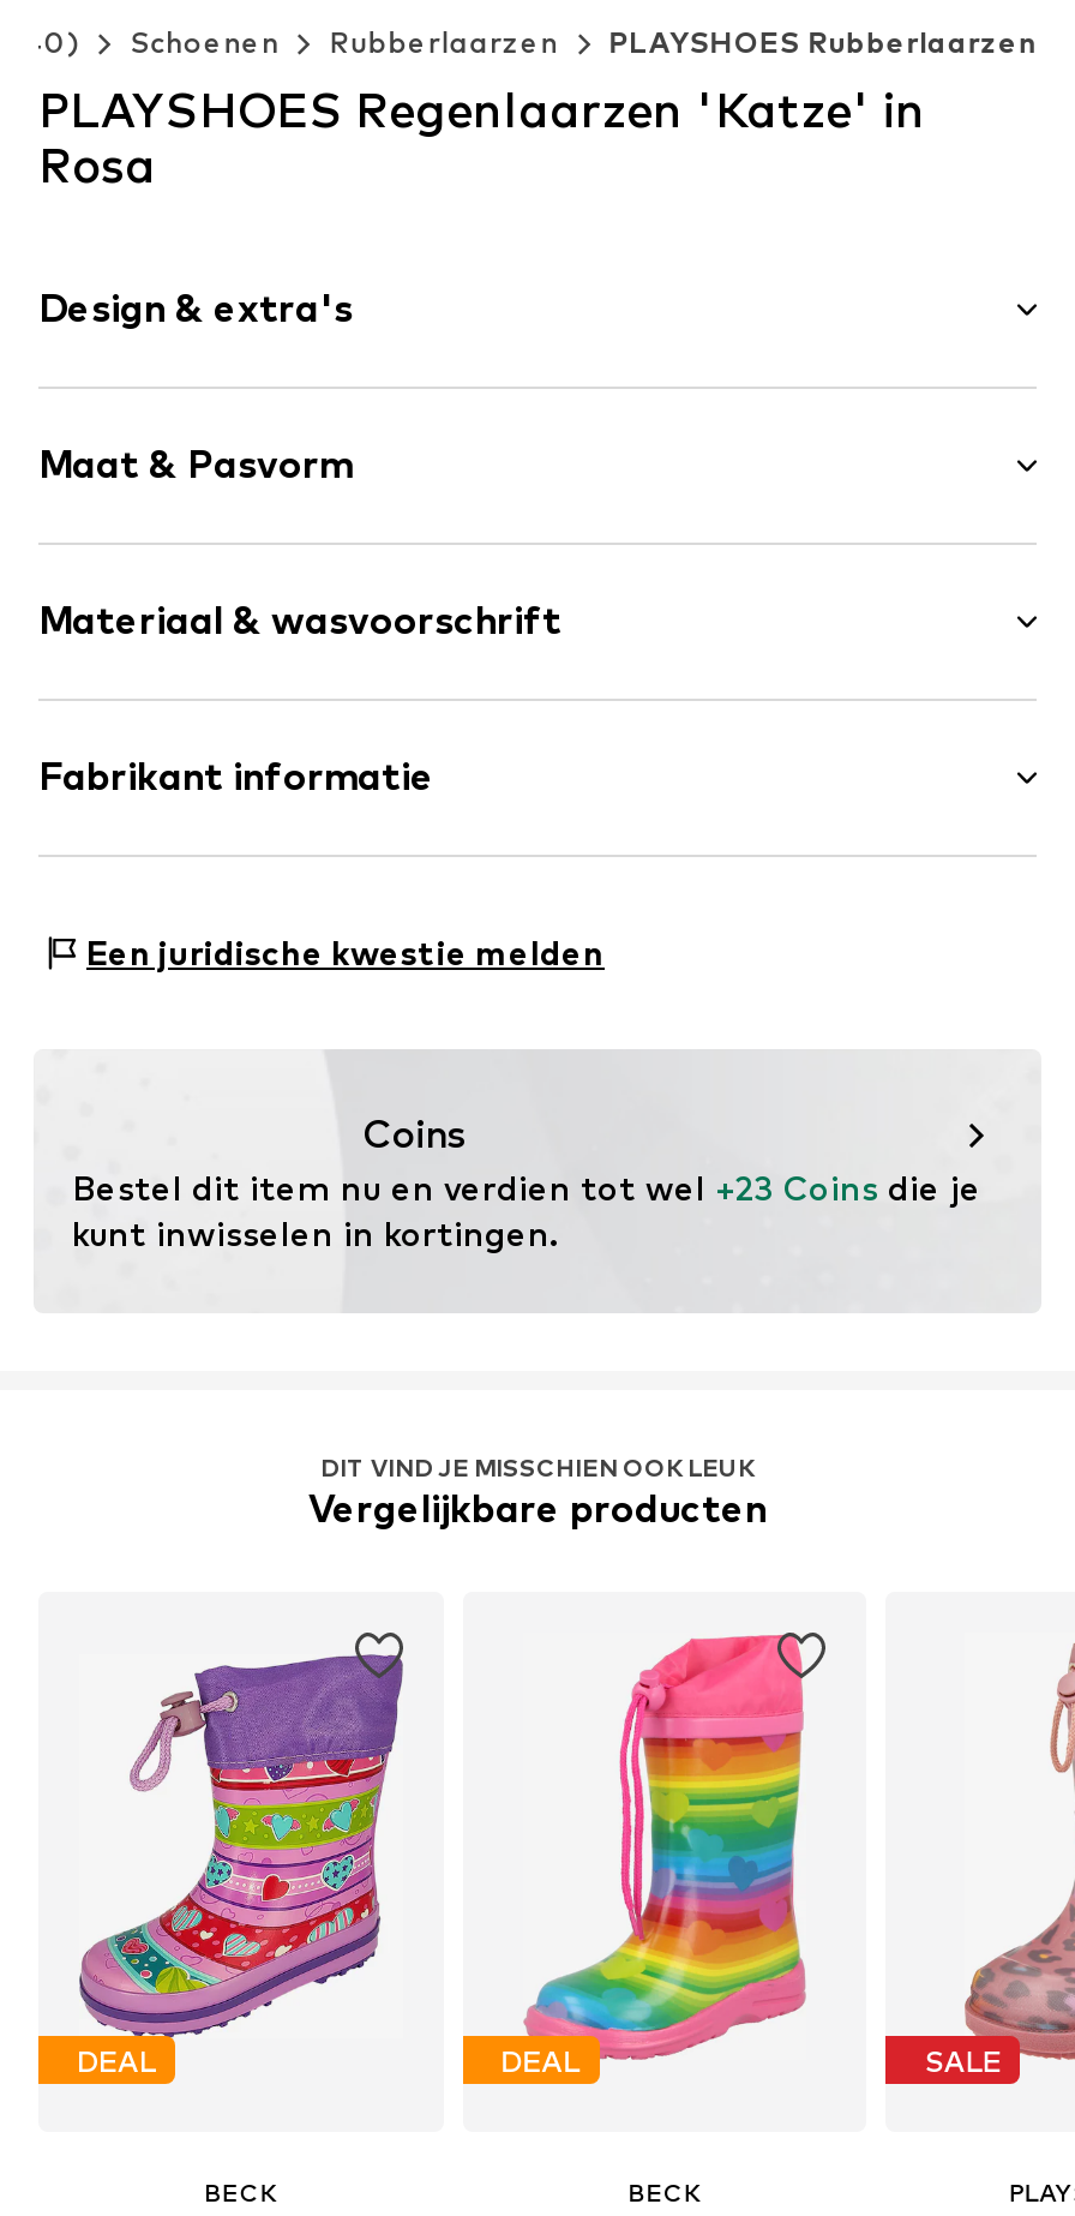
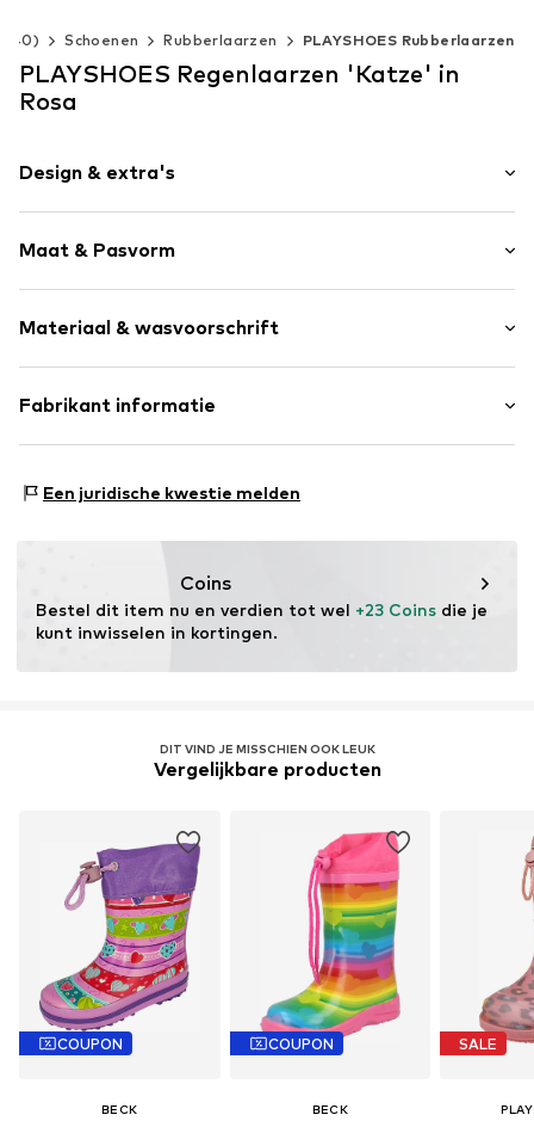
- DEAL
+ COUPON

- DEAL
+ COUPON
